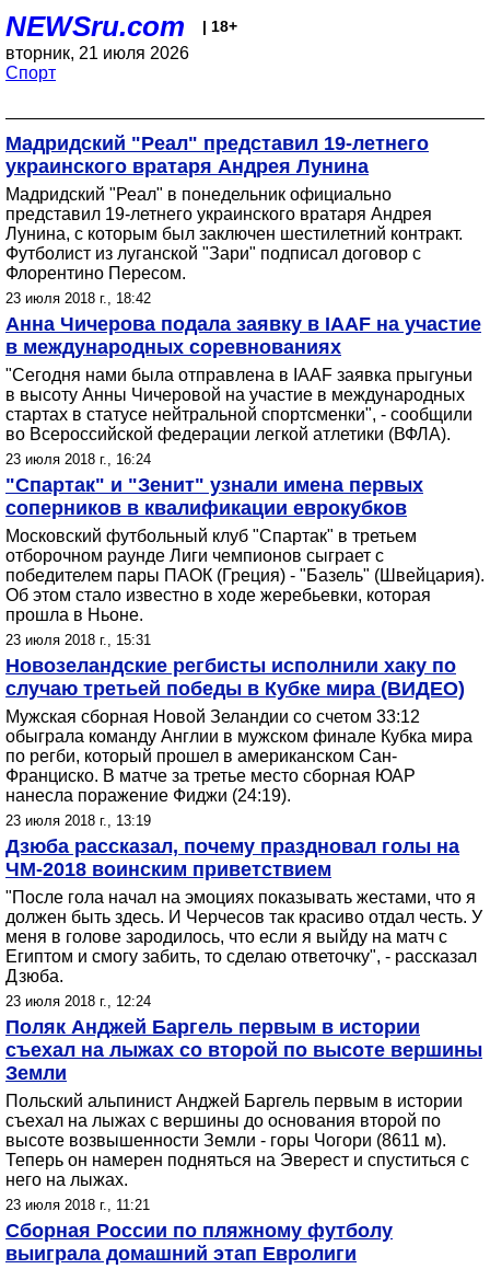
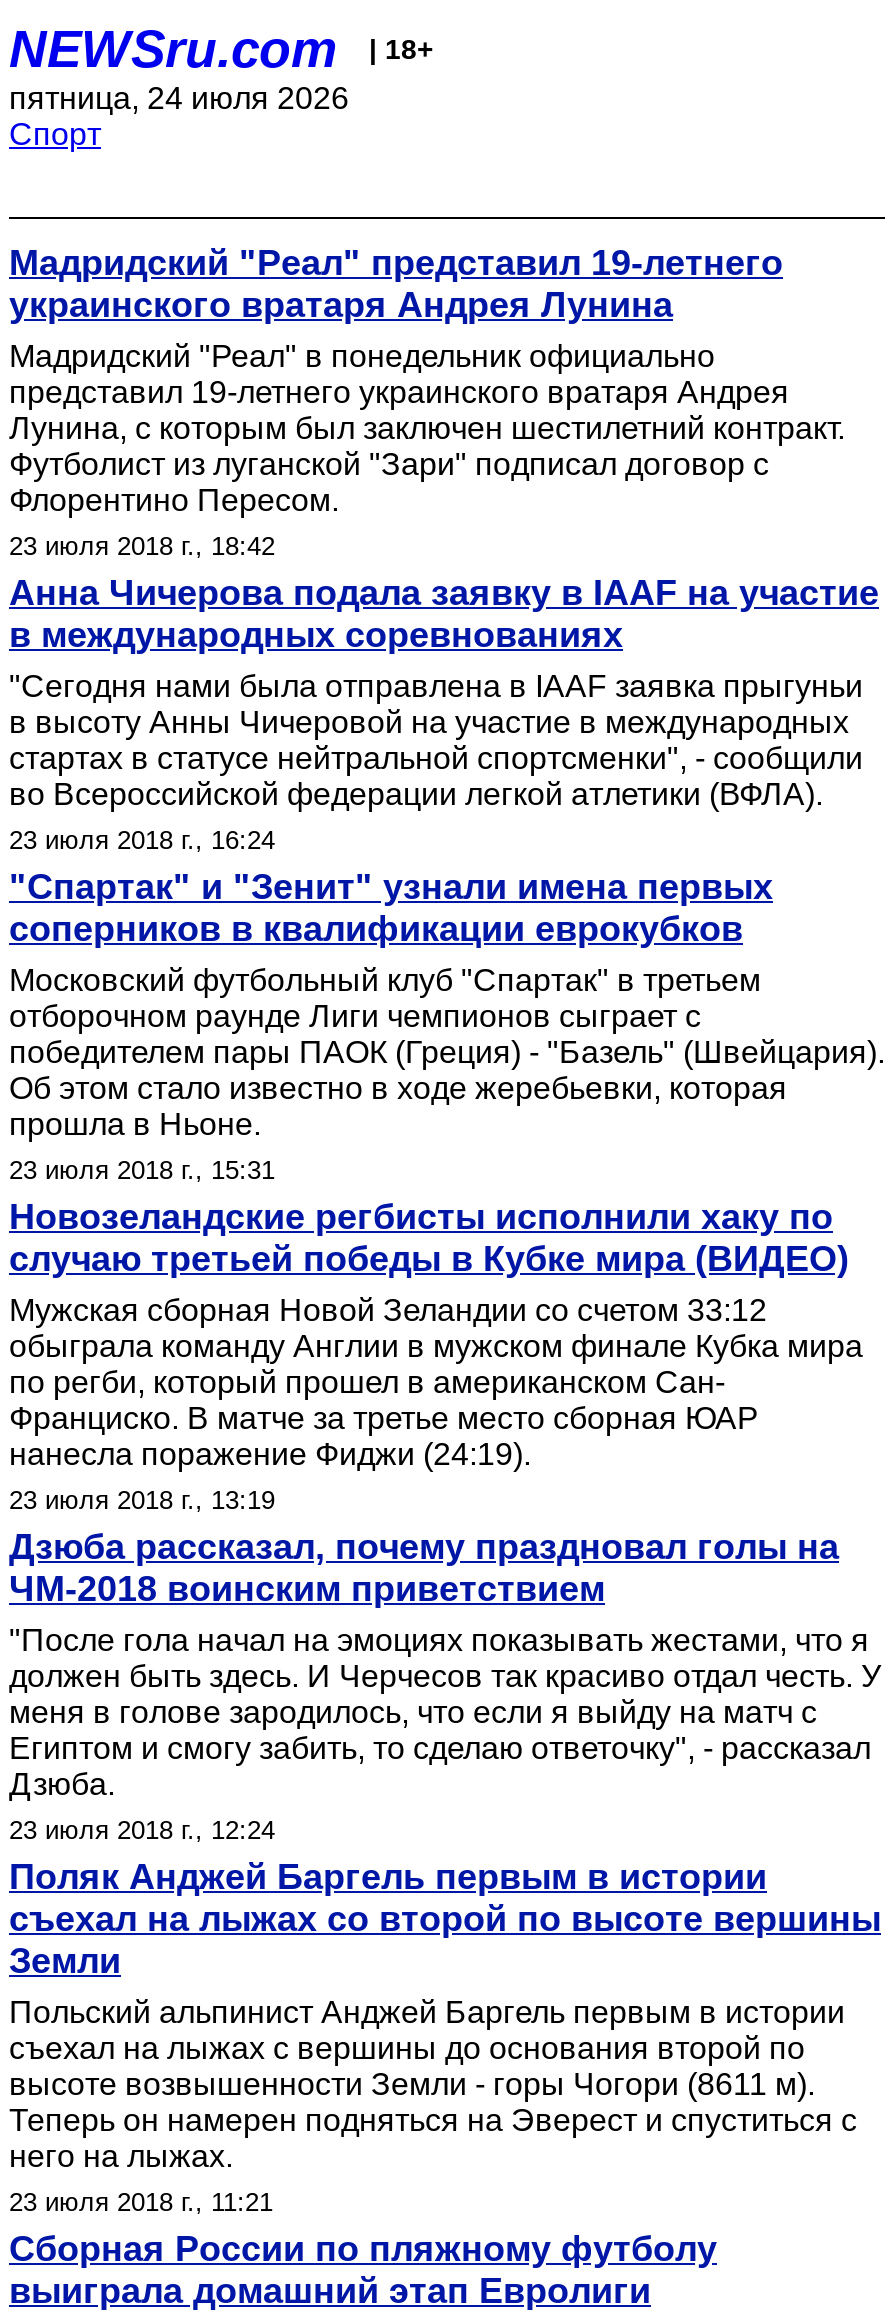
- вторник, 21 июля 2026
+ пятница, 24 июля 2026
